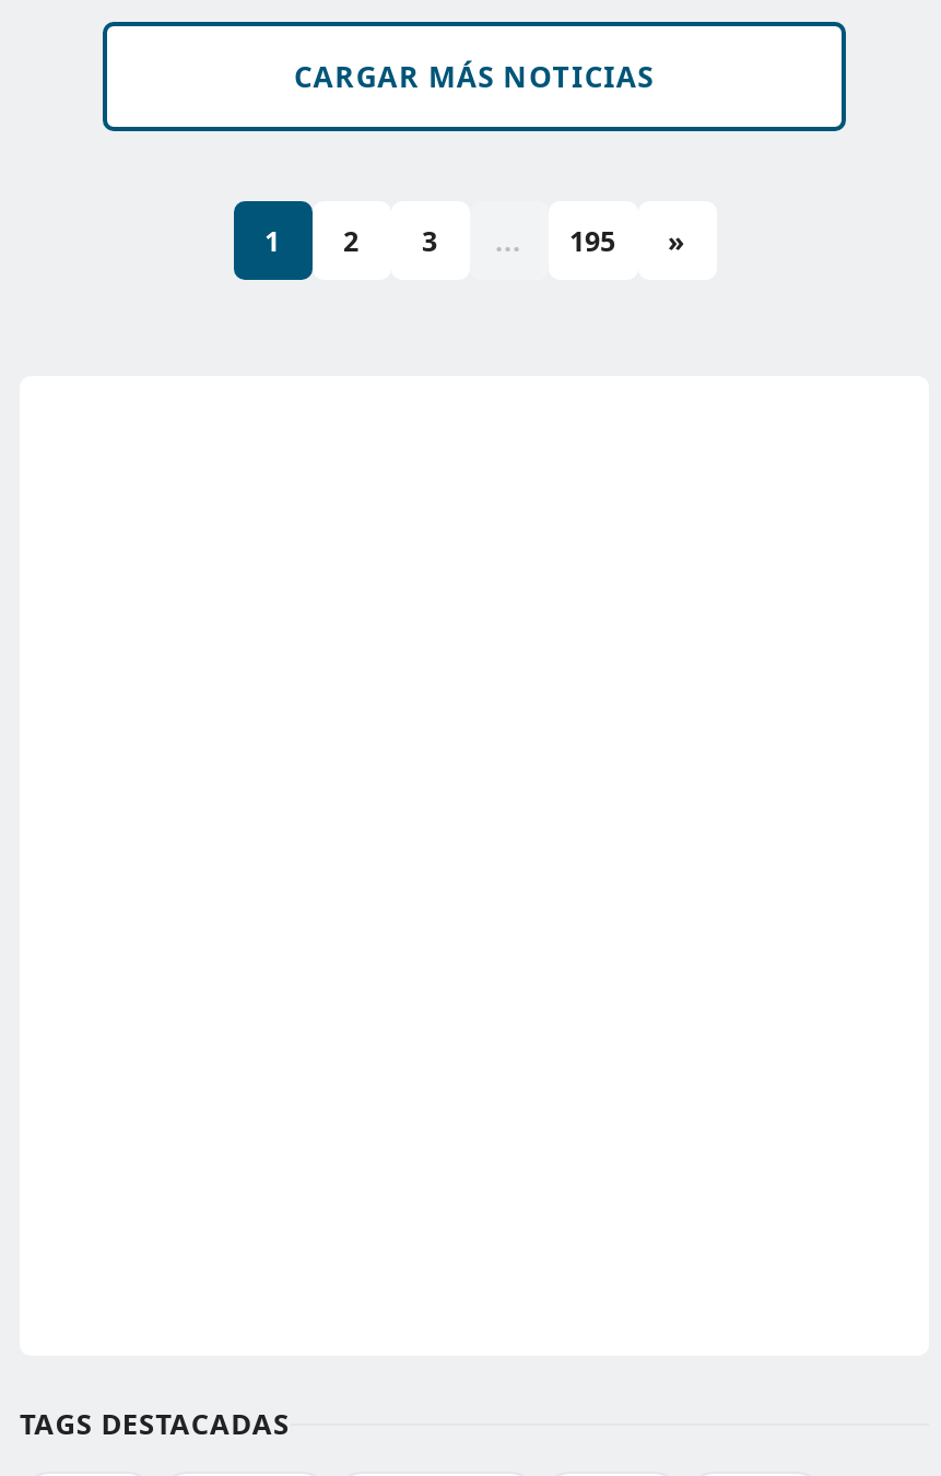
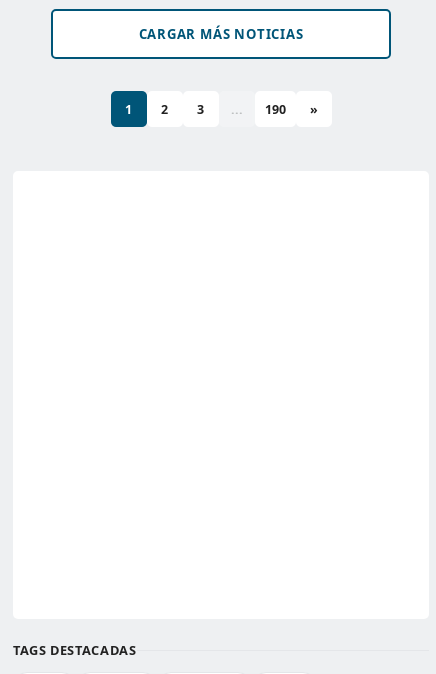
- 195
+ 190
